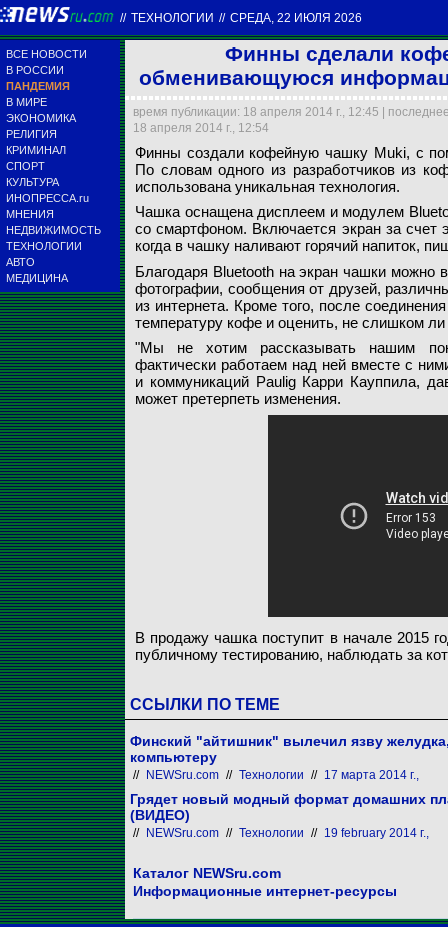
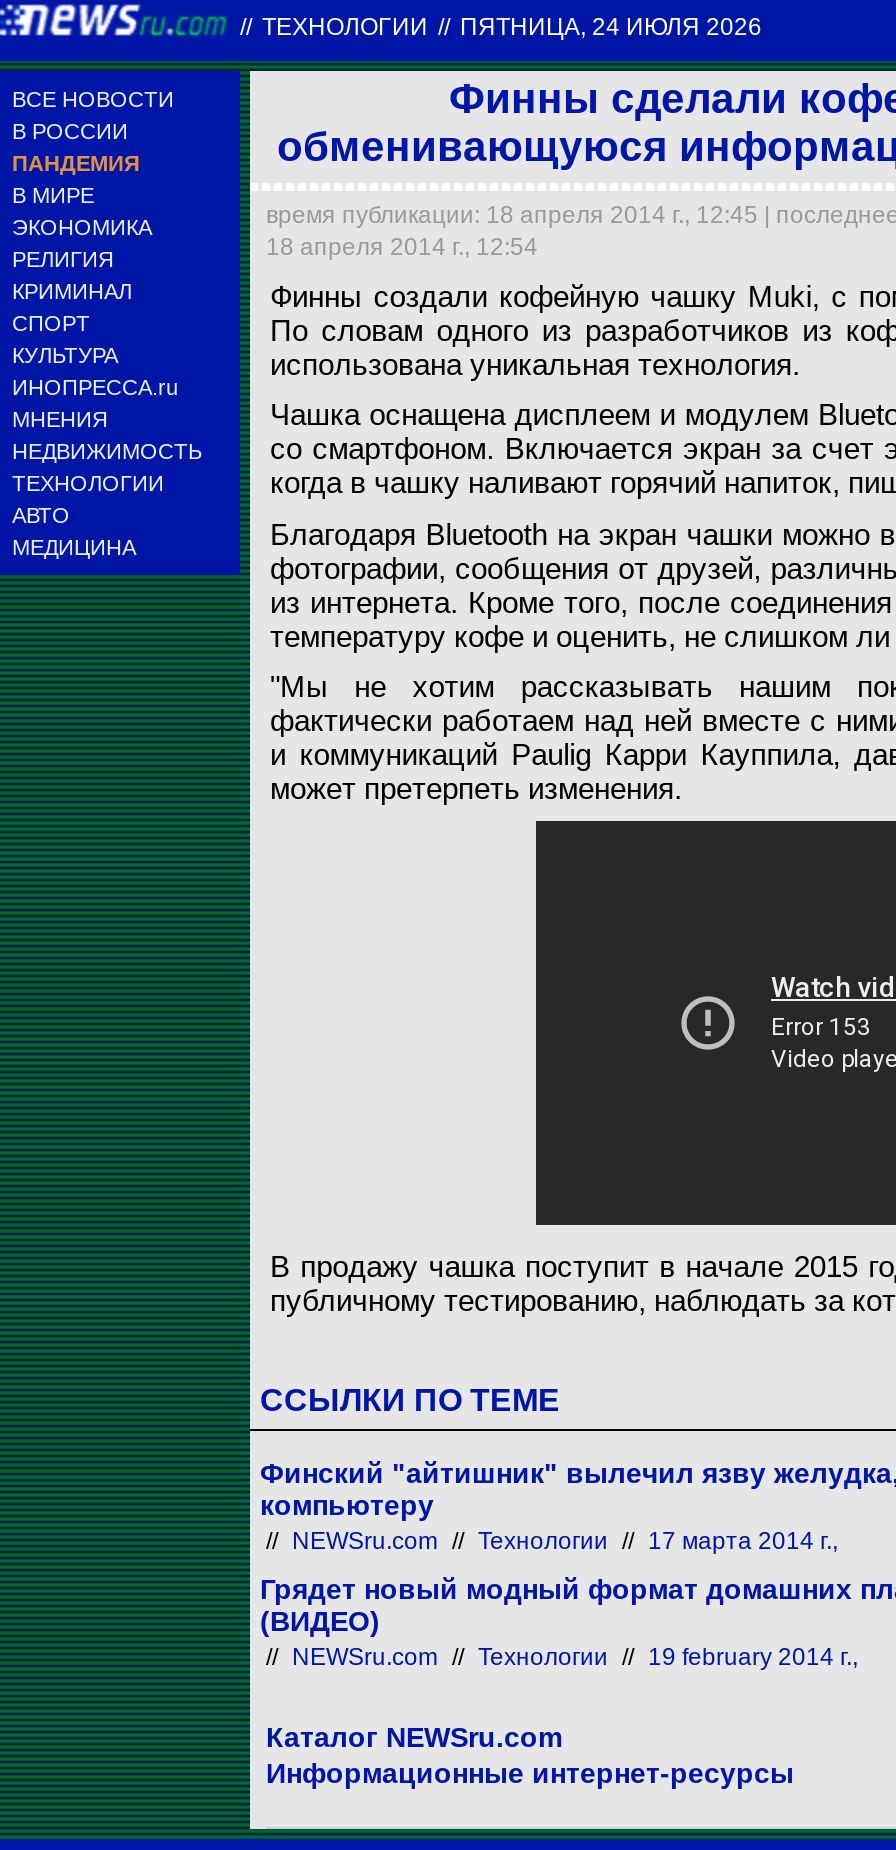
- // ТЕХНОЛОГИИ // СРЕДА, 22 ИЮЛЯ 2026
+ // ТЕХНОЛОГИИ // ПЯТНИЦА, 24 ИЮЛЯ 2026
